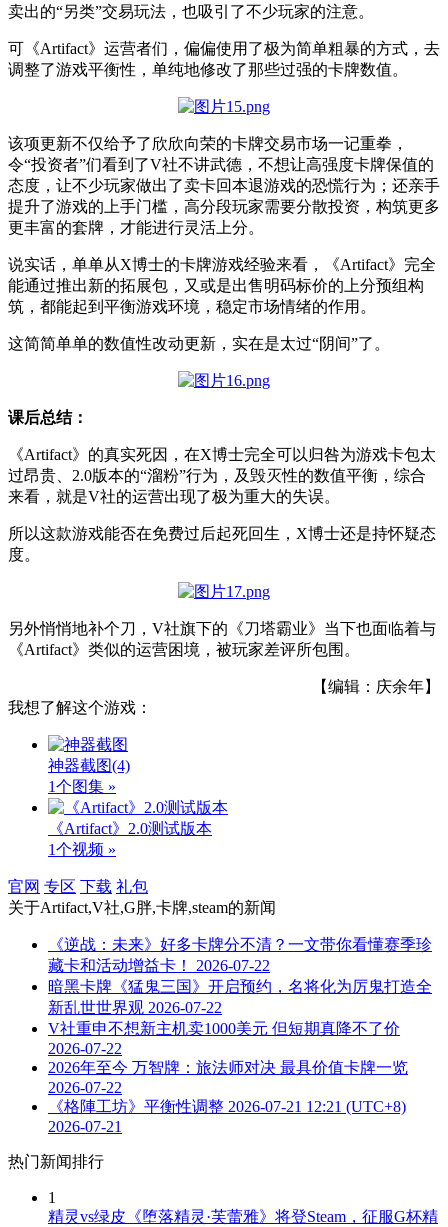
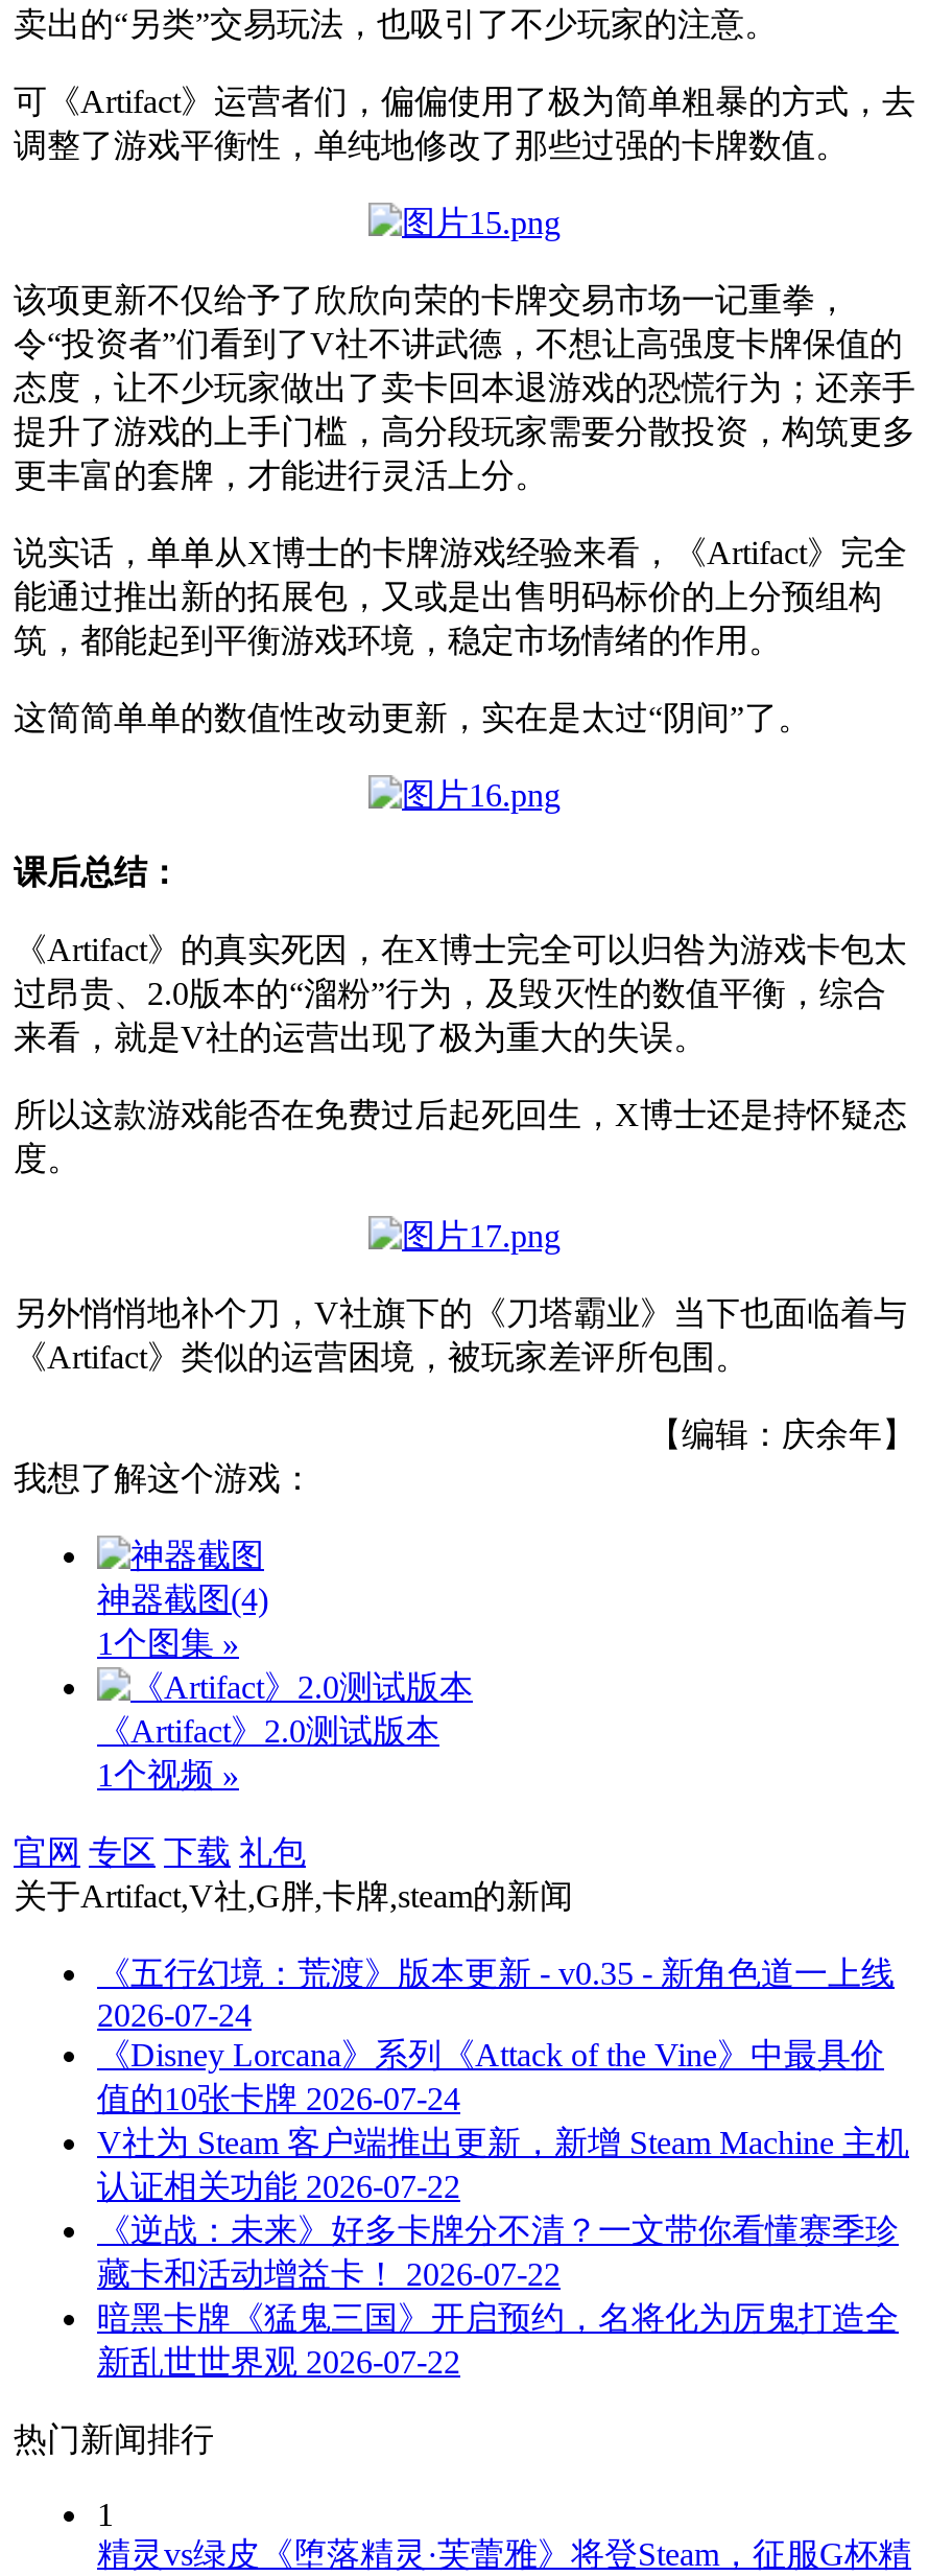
+ 《五行幻境：荒渡》版本更新 - v0.35 - 新角色道一上线
+ 2026-07-24
+ 《Disney Lorcana》系列《Attack of the Vine》中最具价
+ 值的10张卡牌 2026-07-24
+ V社为 Steam 客户端推出更新，新增 Steam Machine 主机
+ 认证相关功能 2026-07-22

moved down: 《逆战：未来》好多卡牌分不清？一文带你看懂赛季珍 | 藏卡和活动增益卡！ 2026-07-22 | 新乱世世界观 2026-07-22

- V社重申不想新主机卖1000美元 但短期真降不了价
- 2026-07-22
- 2026年至今 万智牌：旅法师对决 最具价值卡牌一览
- 2026-07-22
- 《格陣工坊》平衡性调整 2026-07-21 12:21 (UTC+8)
- 2026-07-21
